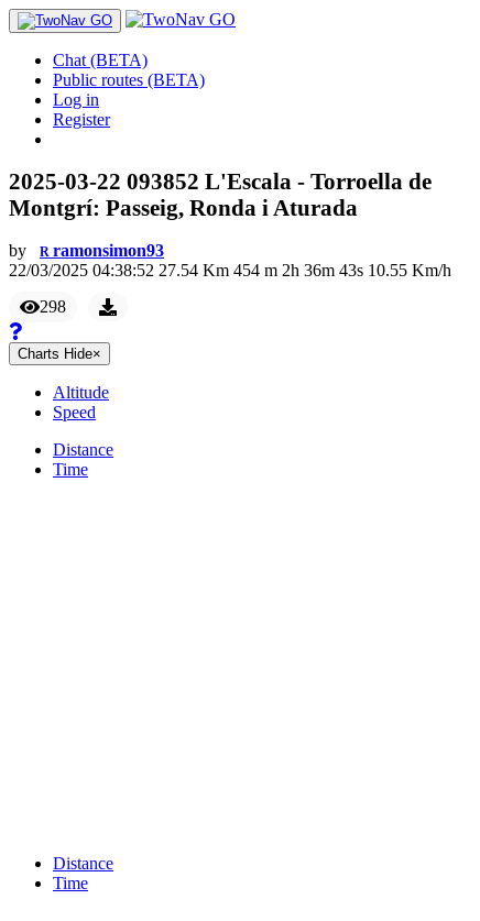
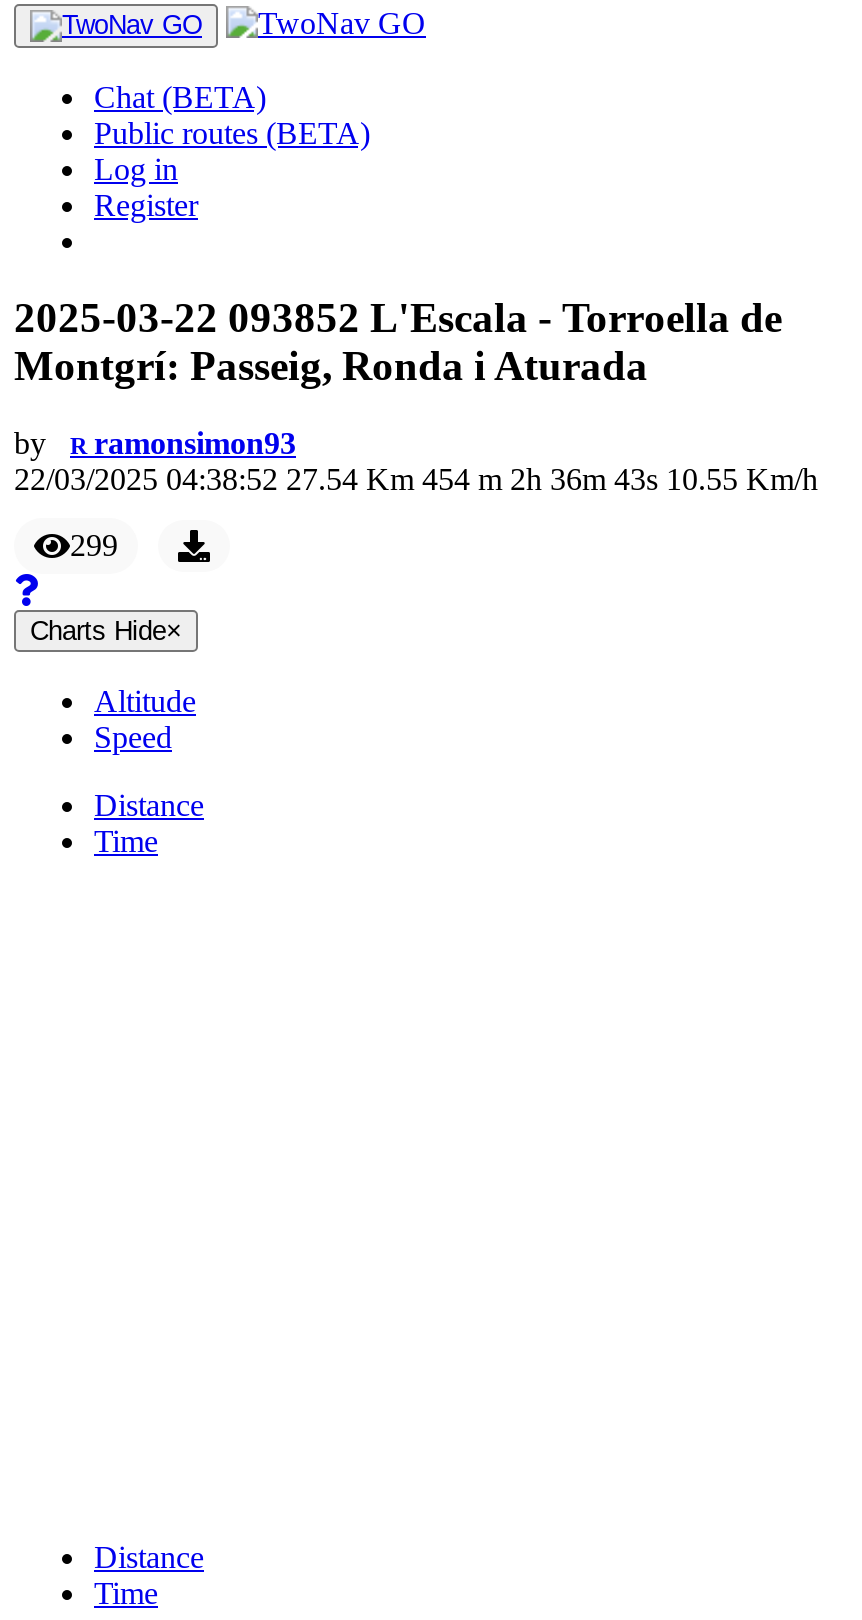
- 298
+ 299
